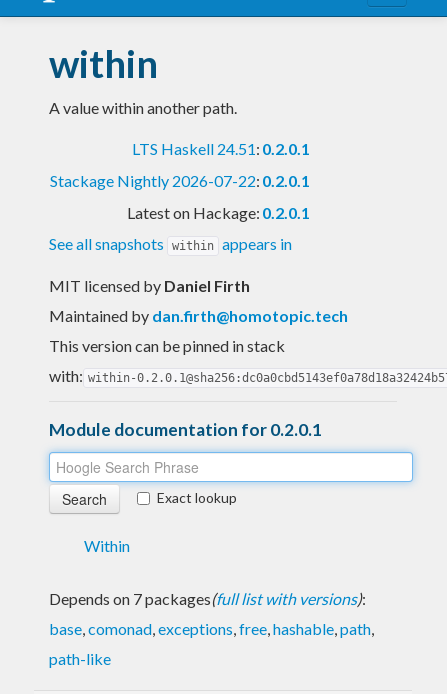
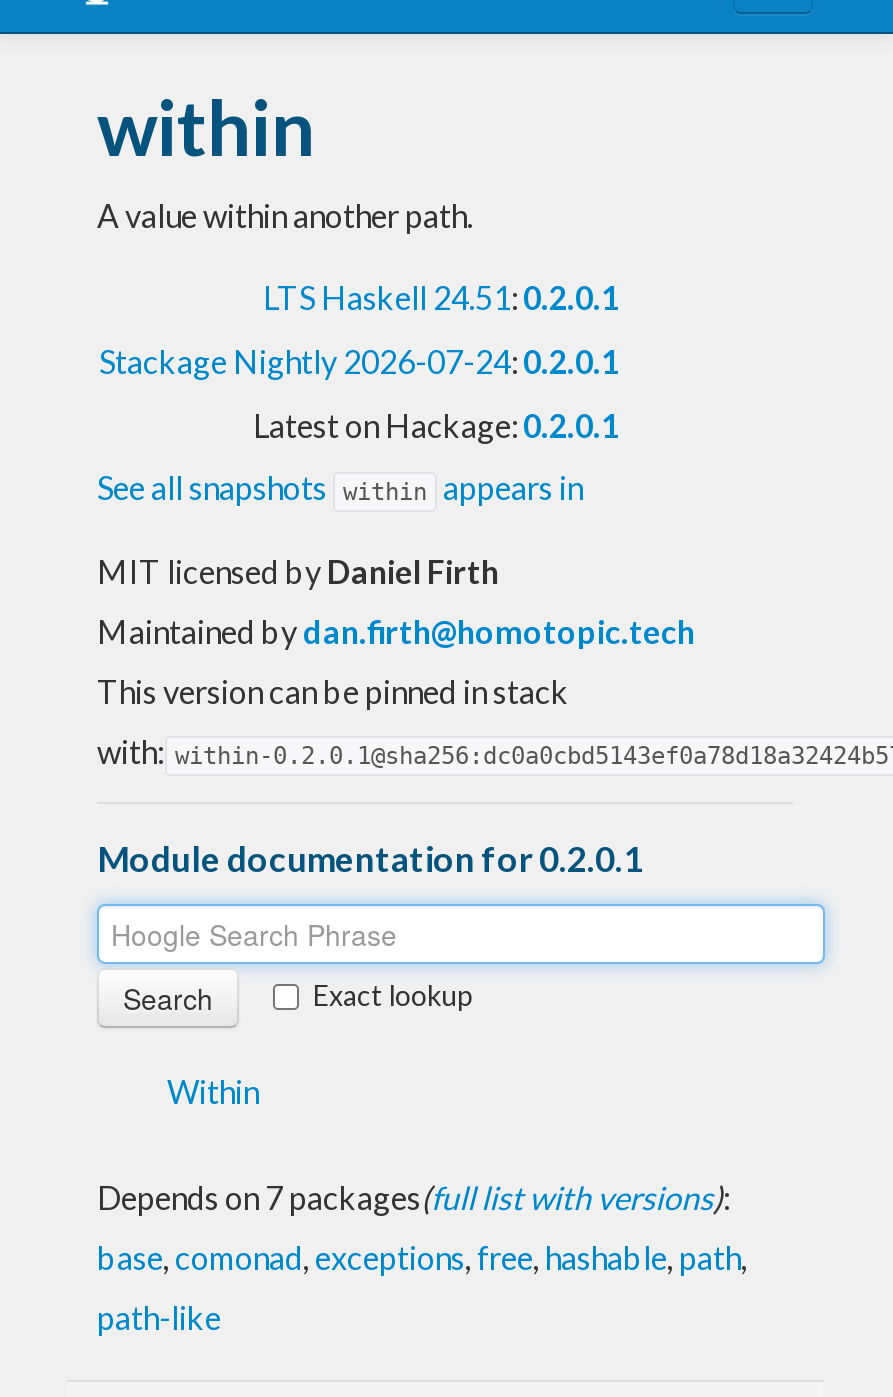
- Stackage Nightly 2026-07-22: 0.2.0.1
+ Stackage Nightly 2026-07-24: 0.2.0.1
